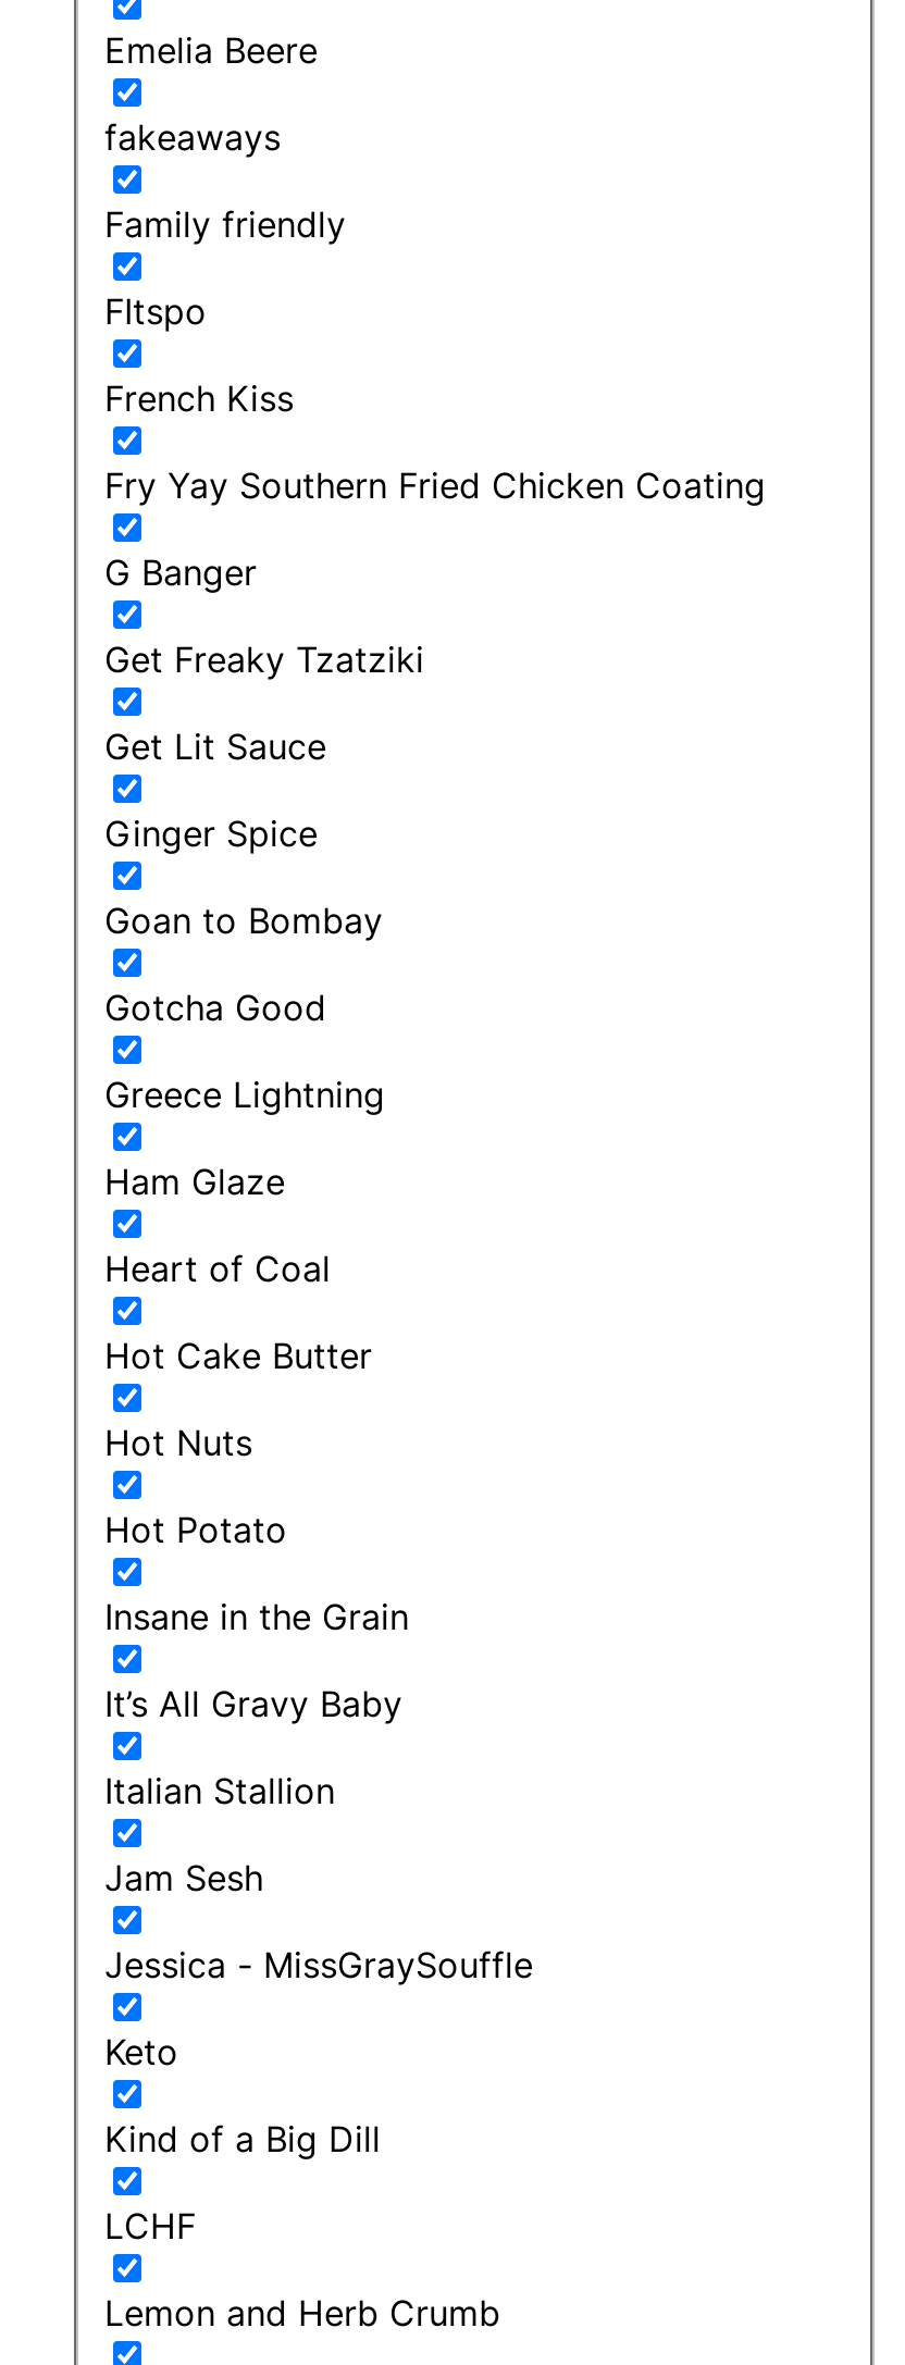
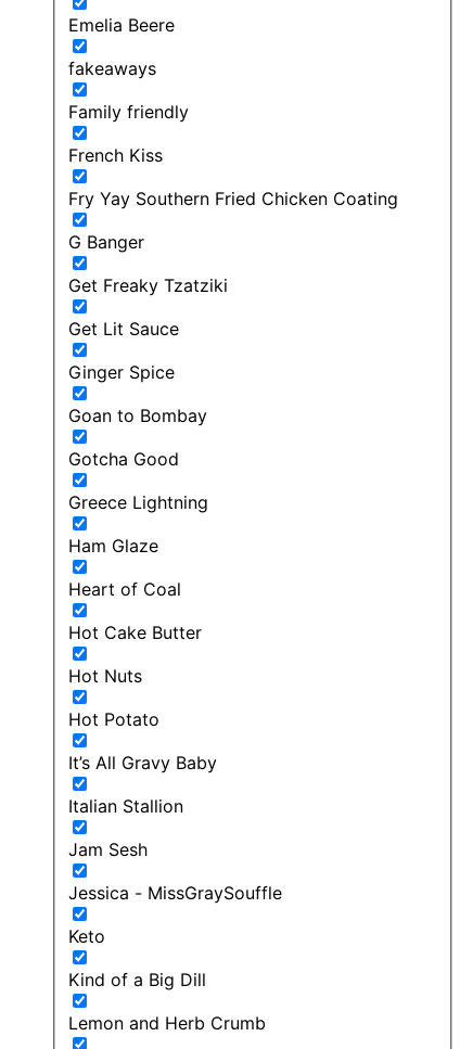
- FItspo

- Insane in the Grain

- LCHF
